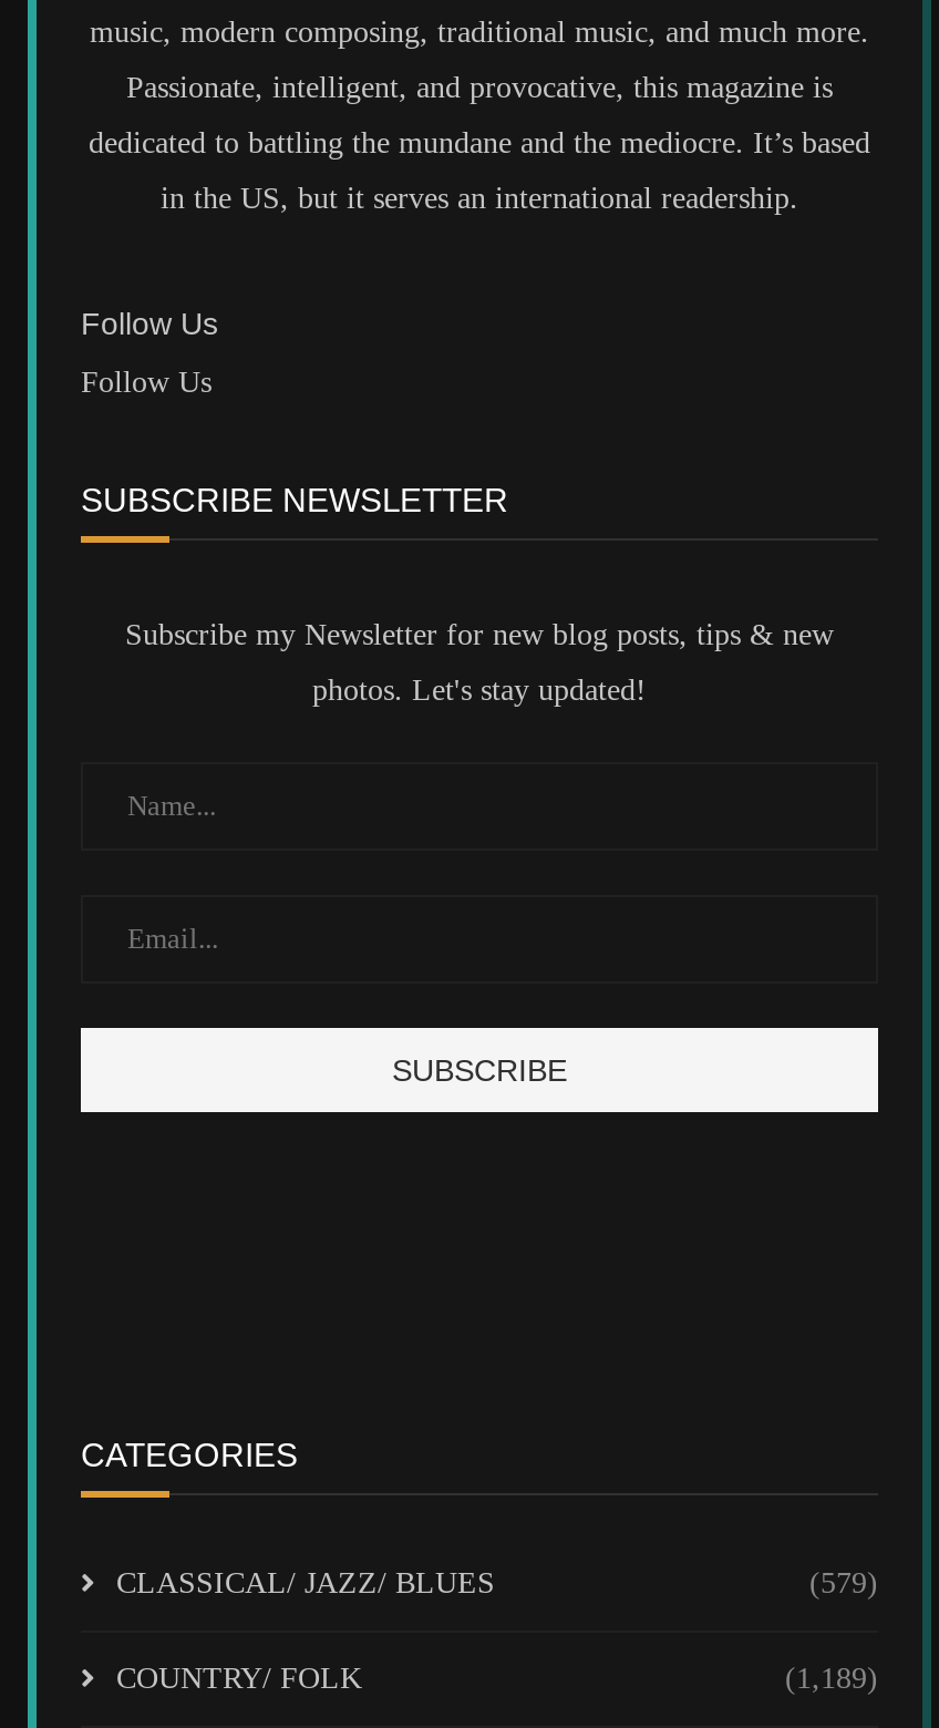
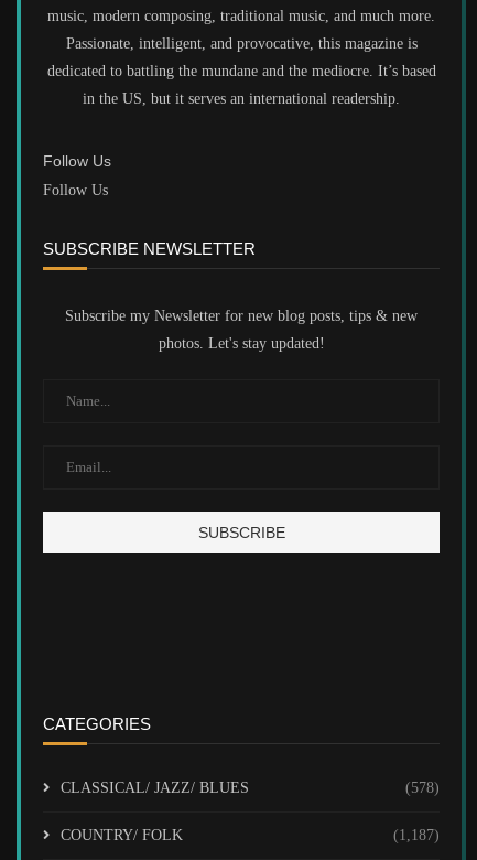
- (579)
+ (578)

- (1,189)
+ (1,187)
